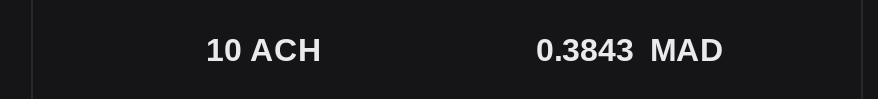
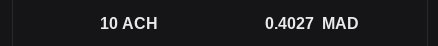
- 0.3843 MAD
+ 0.4027 MAD
